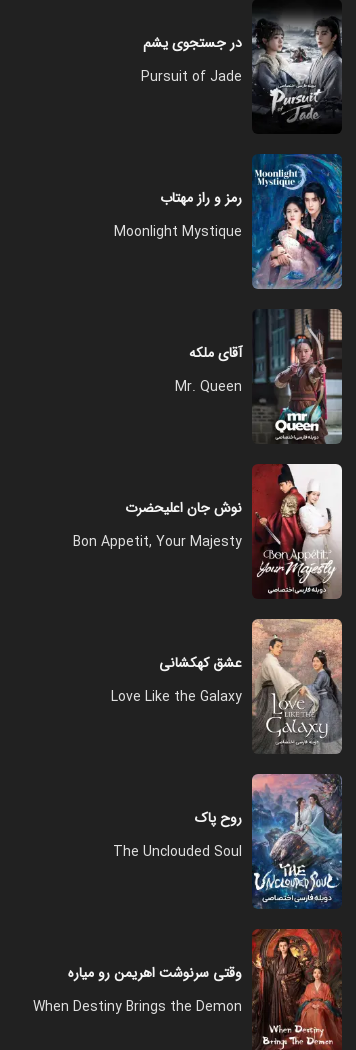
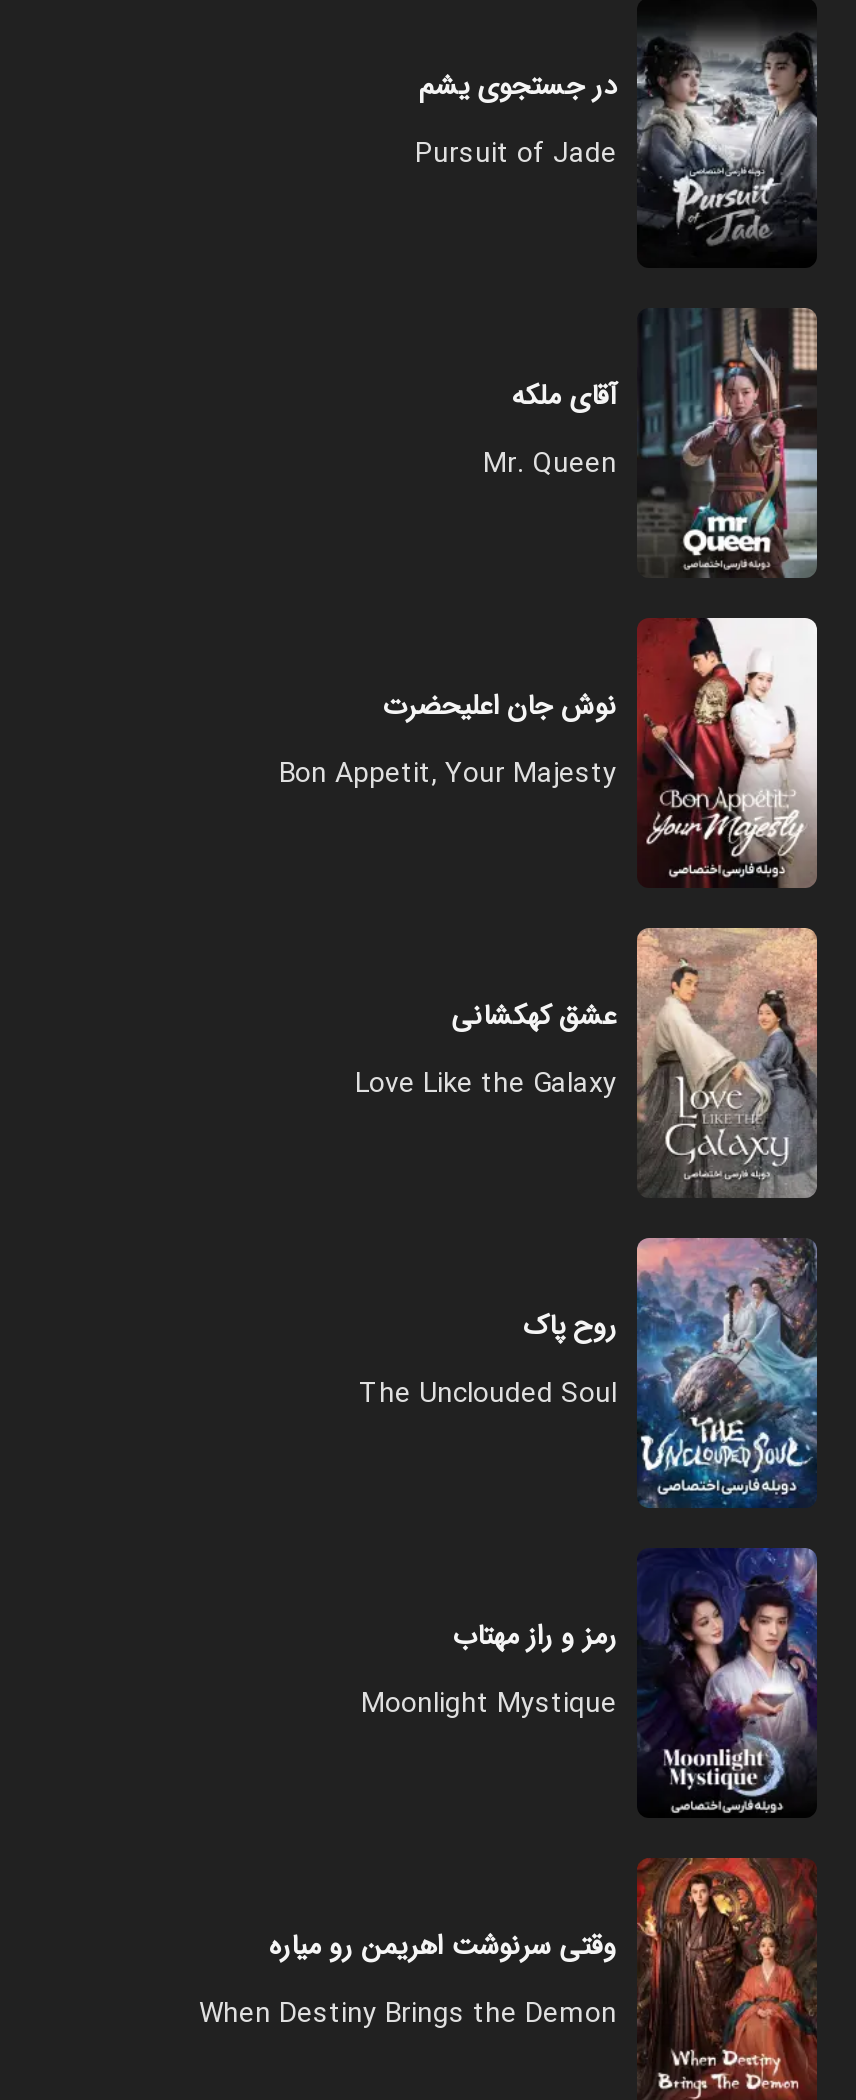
- [image]

moved down: رمز و راز مهتاب | Moonlight Mystique

moved up: [image] | آقای ملکه | Mr. Queen | ... | روح پاک | The Unclouded Soul

+ [image]
